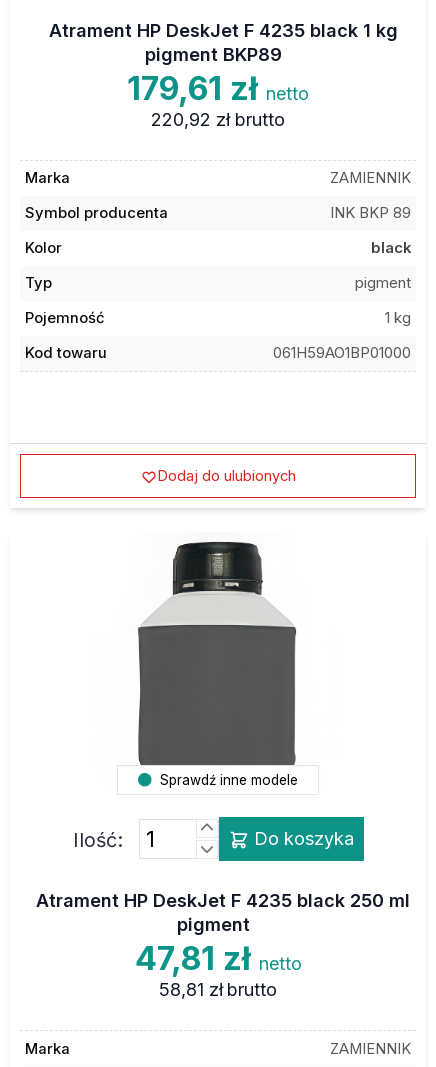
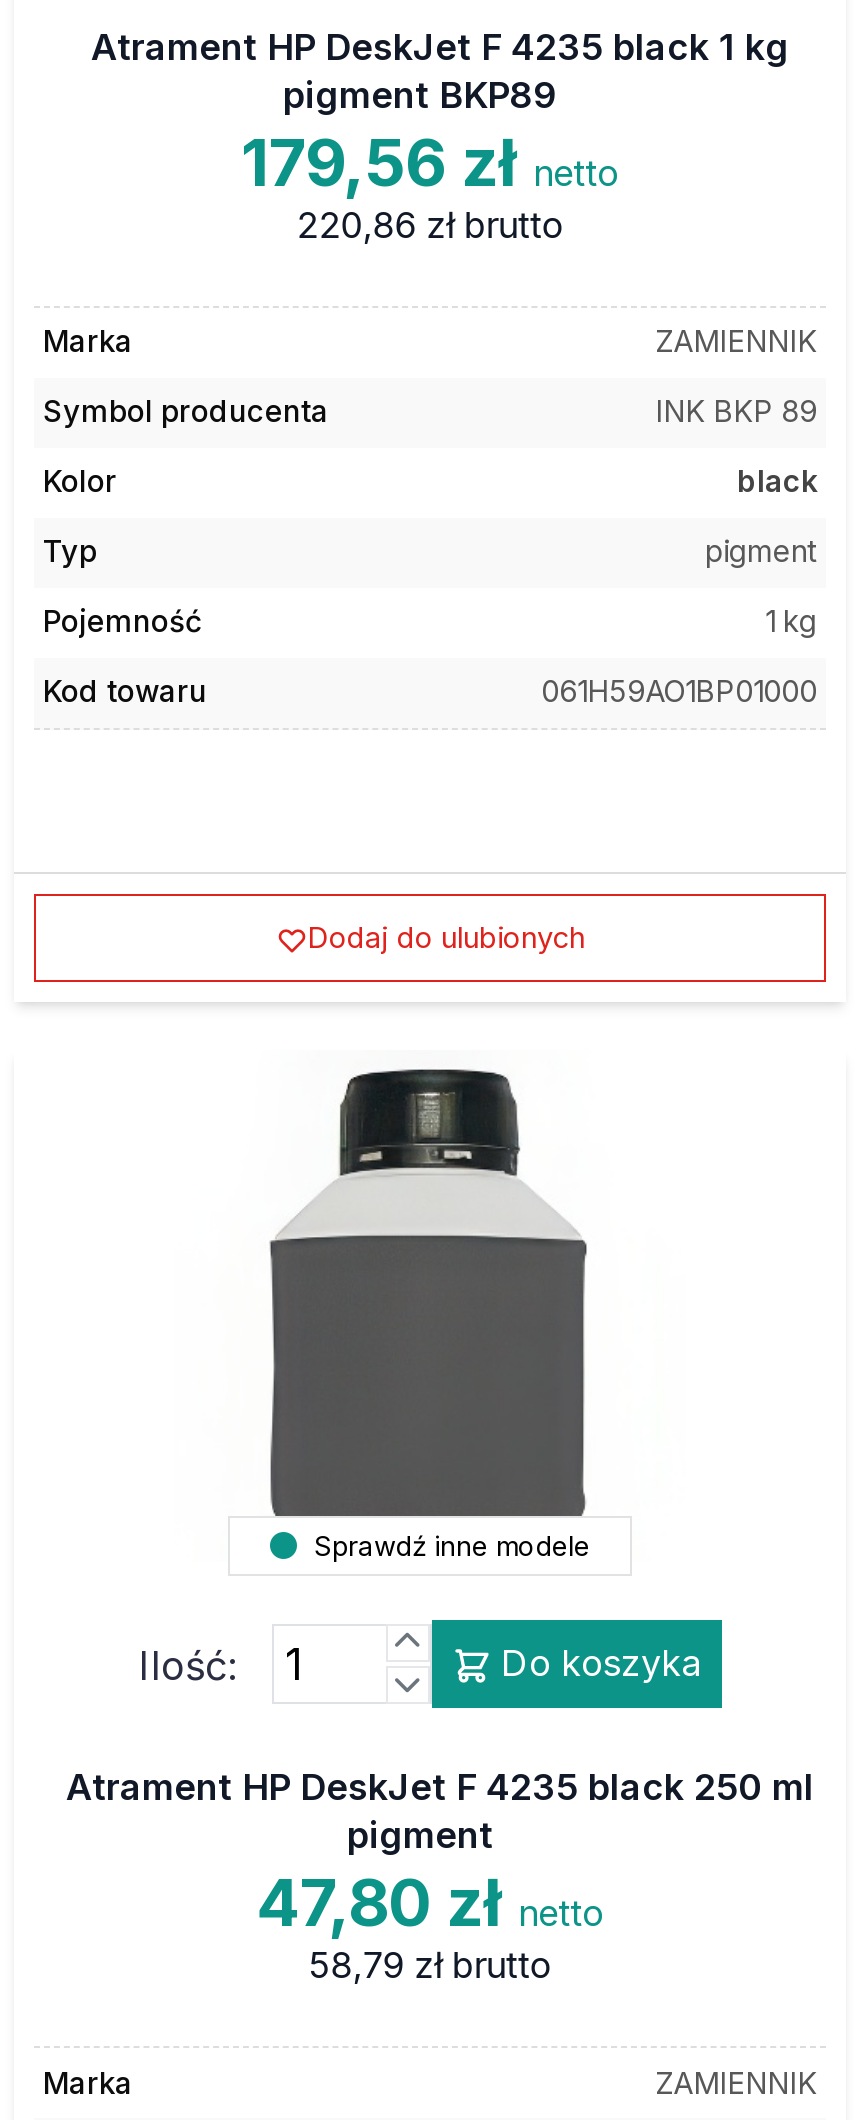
- 179,61 zł netto
+ 179,56 zł netto

- 220,92 zł brutto
+ 220,86 zł brutto

- 47,81 zł netto
+ 47,80 zł netto

- 58,81 zł brutto
+ 58,79 zł brutto
